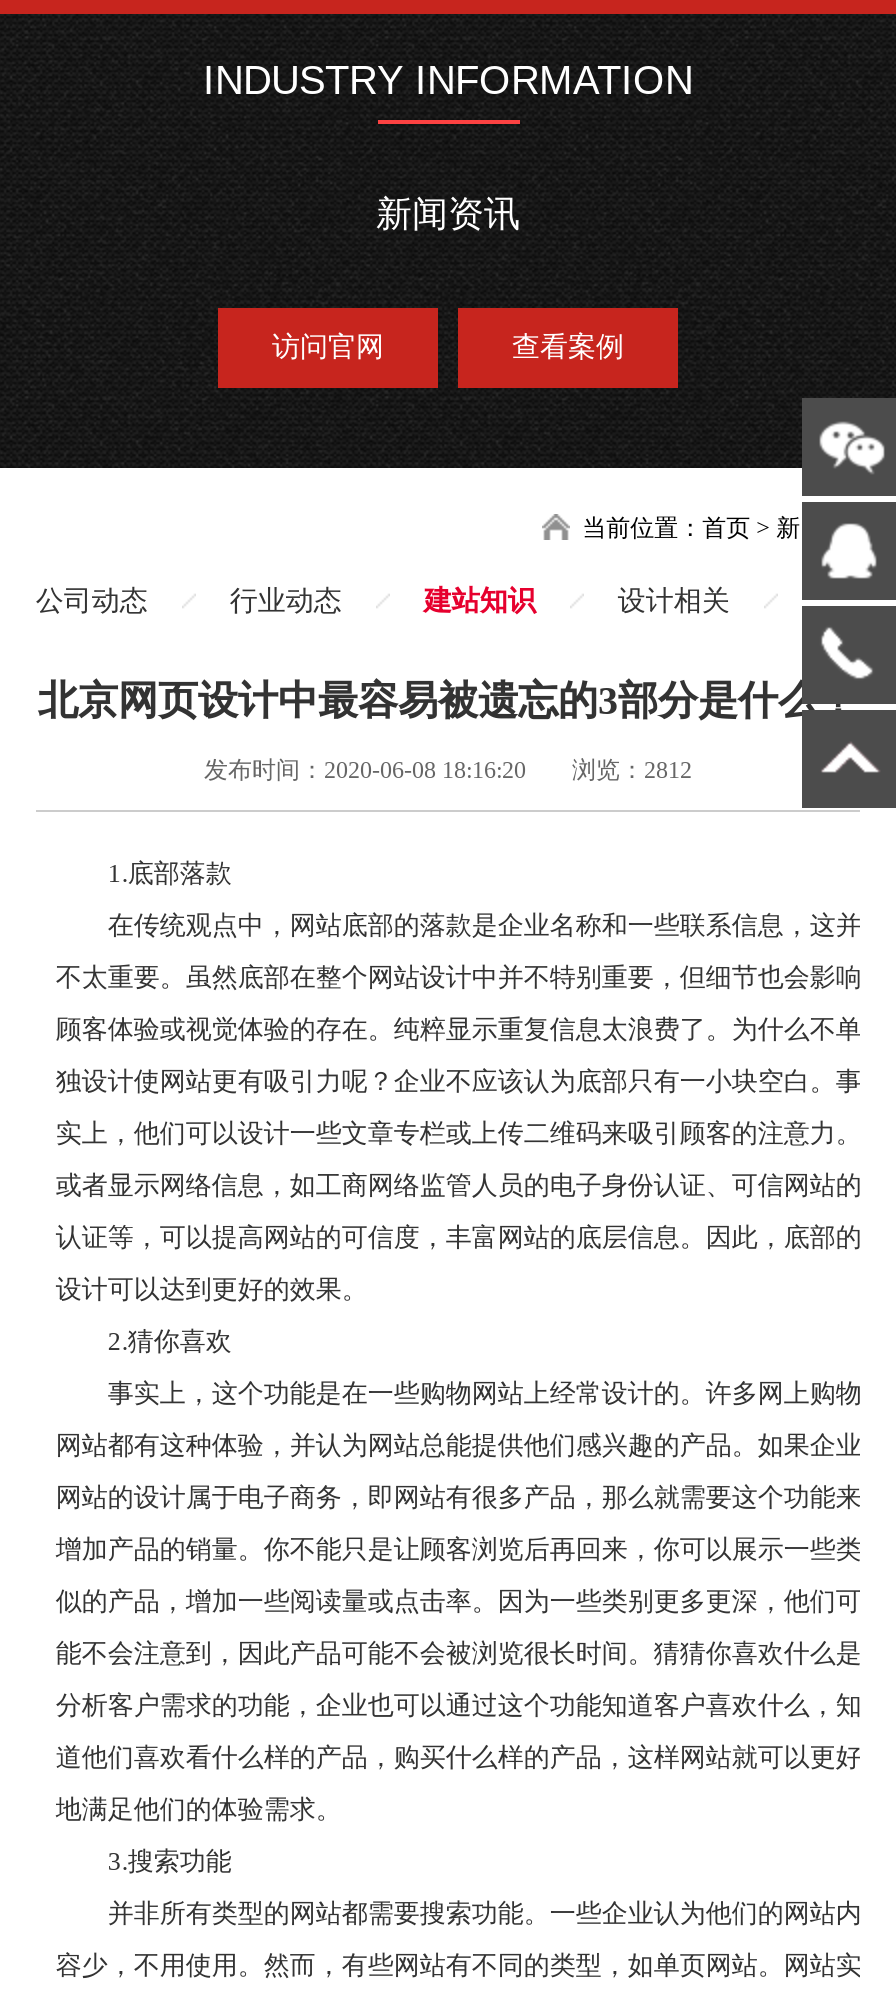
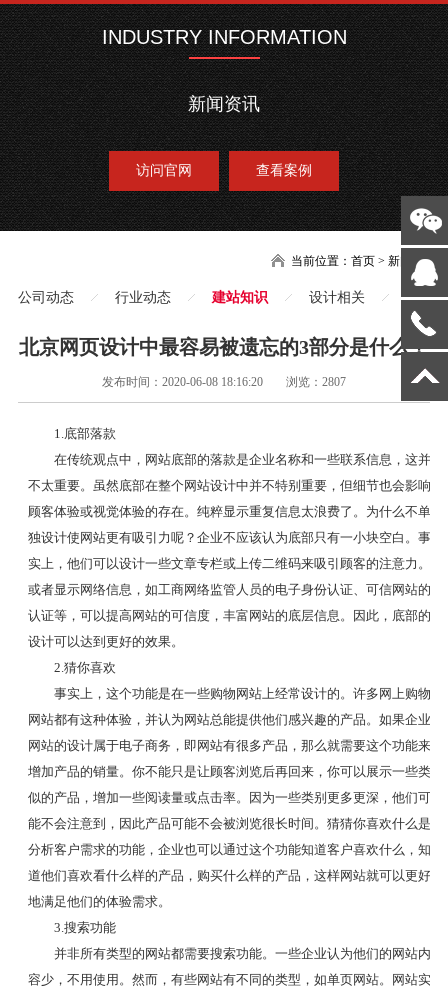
- 发布时间：2020-06-08 18:16:20 浏览：2812
+ 发布时间：2020-06-08 18:16:20 浏览：2807
